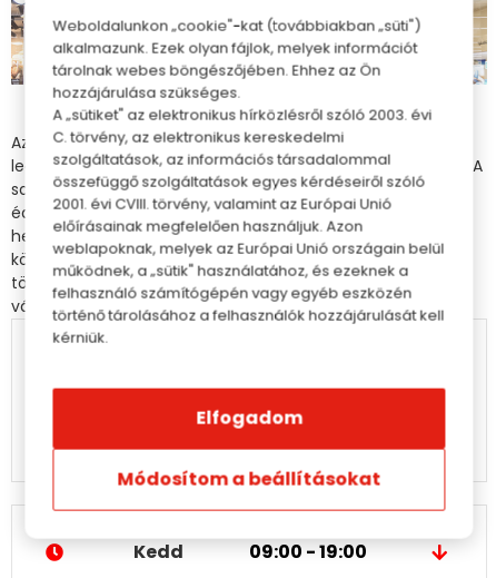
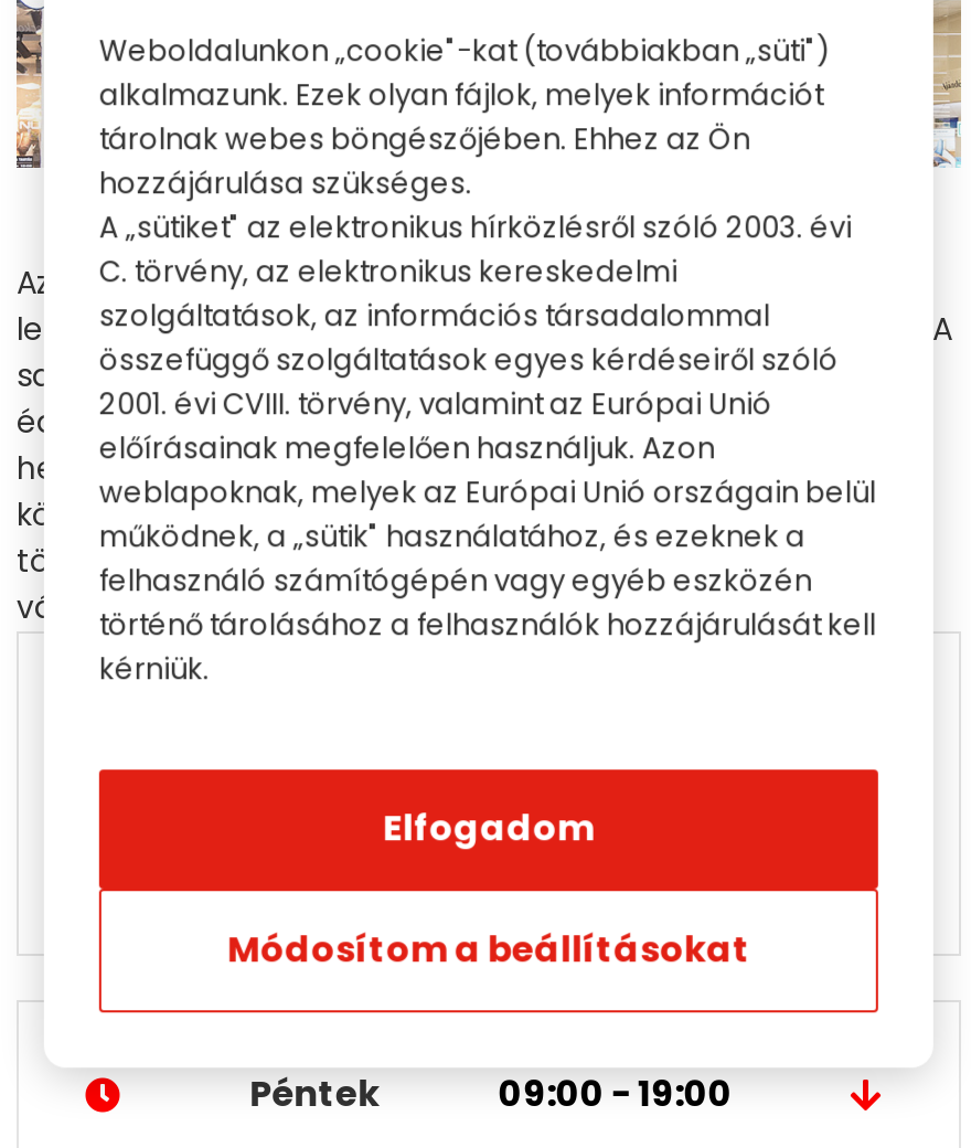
- Kedd
+ Péntek
